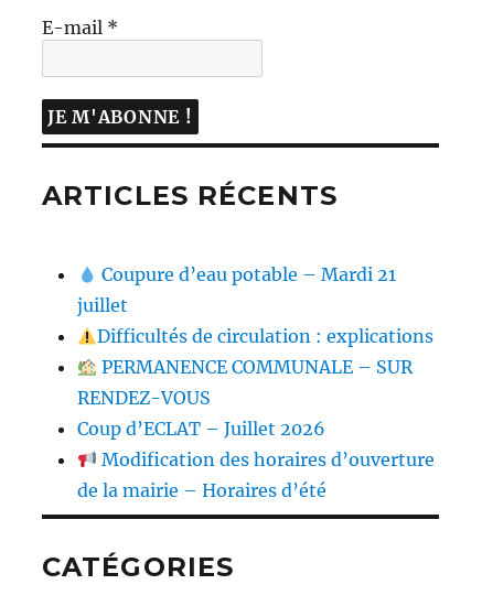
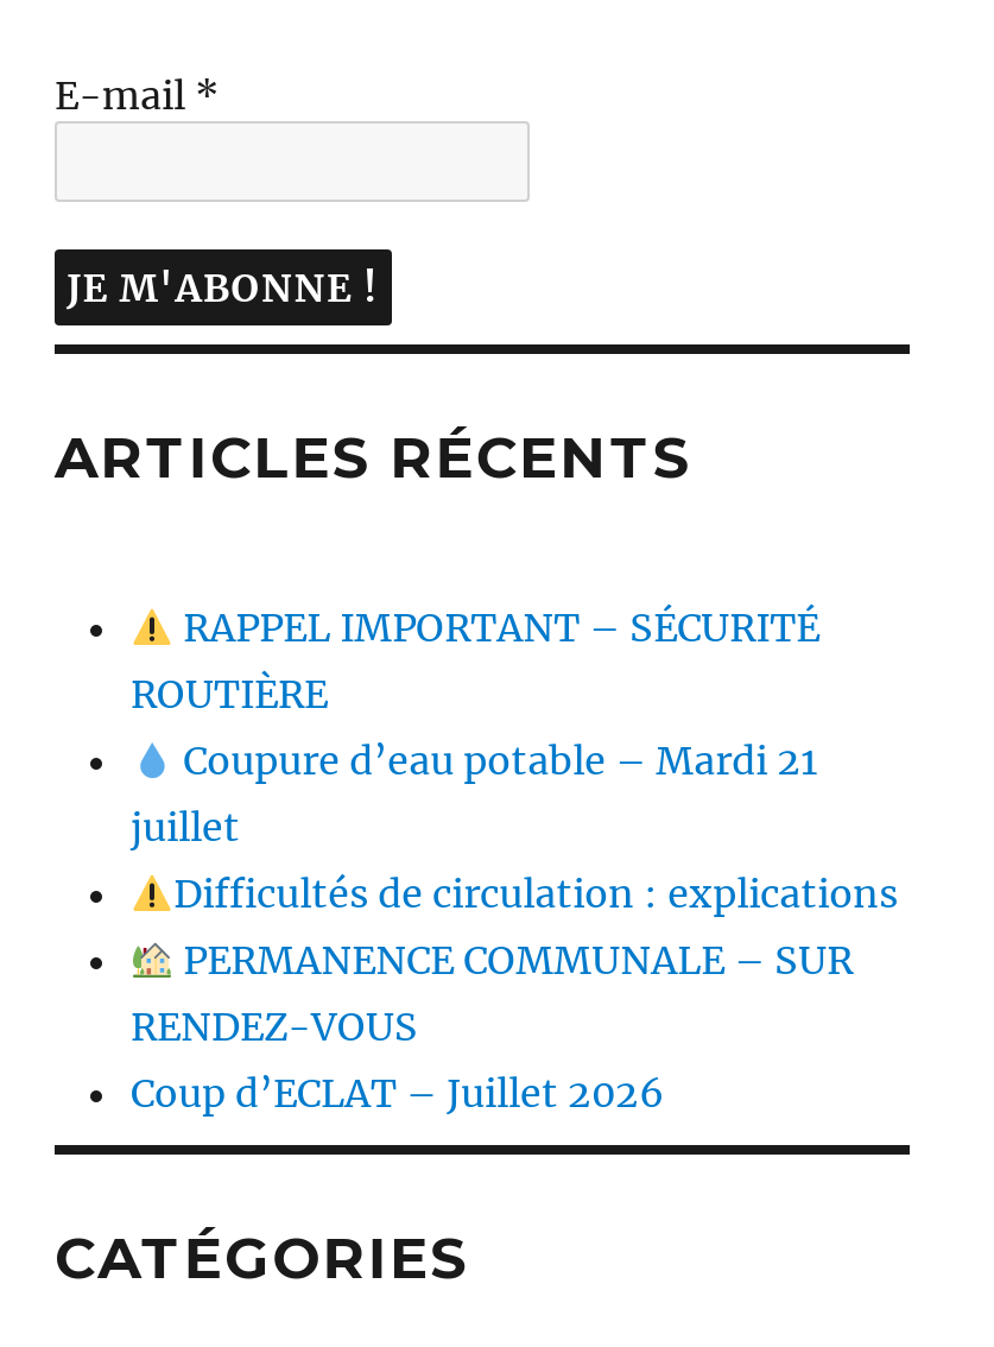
+ RAPPEL IMPORTANT – SÉCURITÉ
+ ROUTIÈRE

moved down: Coupure d’eau potable – Mardi 21 | juillet | Difficultés de circulation : explications | PERMANENCE COMMUNALE – SUR | RENDEZ-VOUS | Coup d’ECLAT – Juillet 2026

- Modification des horaires d’ouverture
- de la mairie – Horaires d’été
